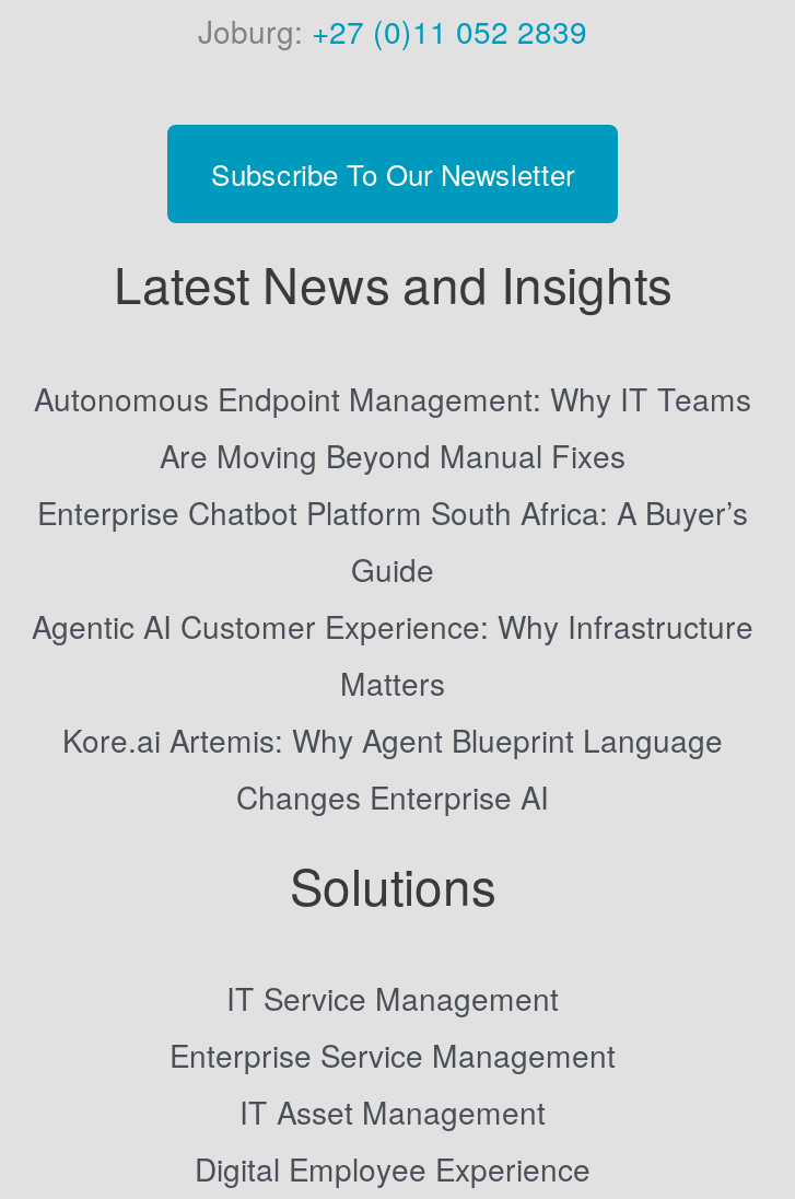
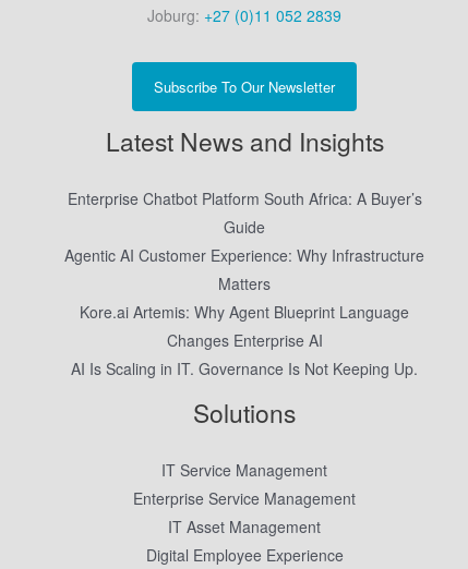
- Autonomous Endpoint Management: Why IT Teams
- Are Moving Beyond Manual Fixes

moved up: Enterprise Chatbot Platform South Africa: A Buyer’s | Guide | Agentic AI Customer Experience: Why Infrastructure | Matters | Kore.ai Artemis: Why Agent Blueprint Language | Changes Enterprise AI

+ AI Is Scaling in IT. Governance Is Not Keeping Up.
